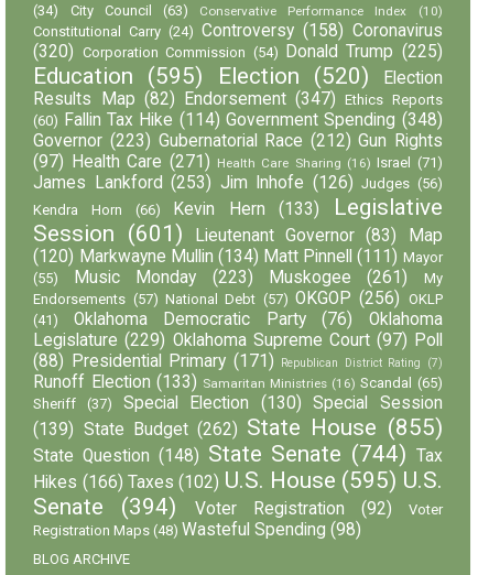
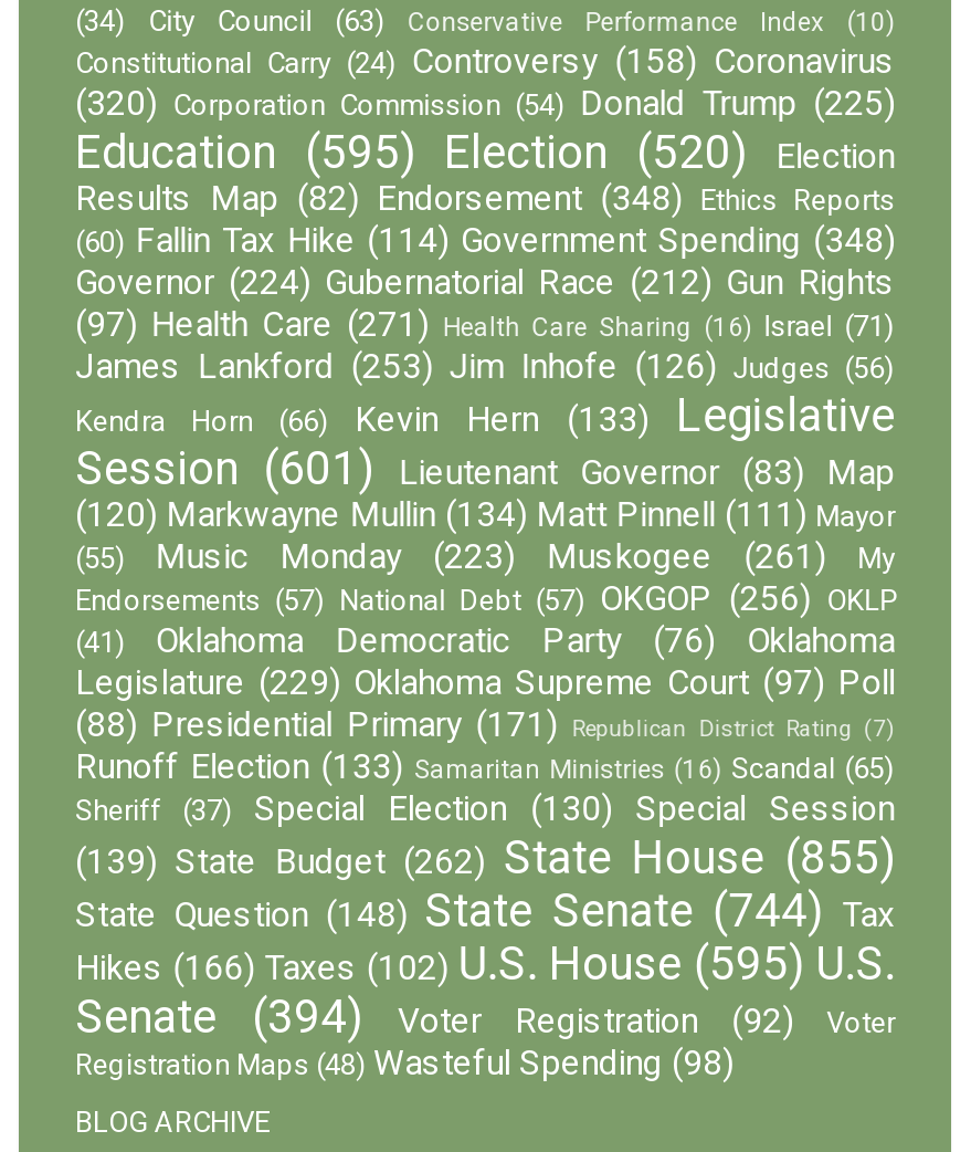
- Results Map (82) Endorsement (347) Ethics Reports
+ Results Map (82) Endorsement (348) Ethics Reports

- Governor (223) Gubernatorial Race (212) Gun Rights
+ Governor (224) Gubernatorial Race (212) Gun Rights
